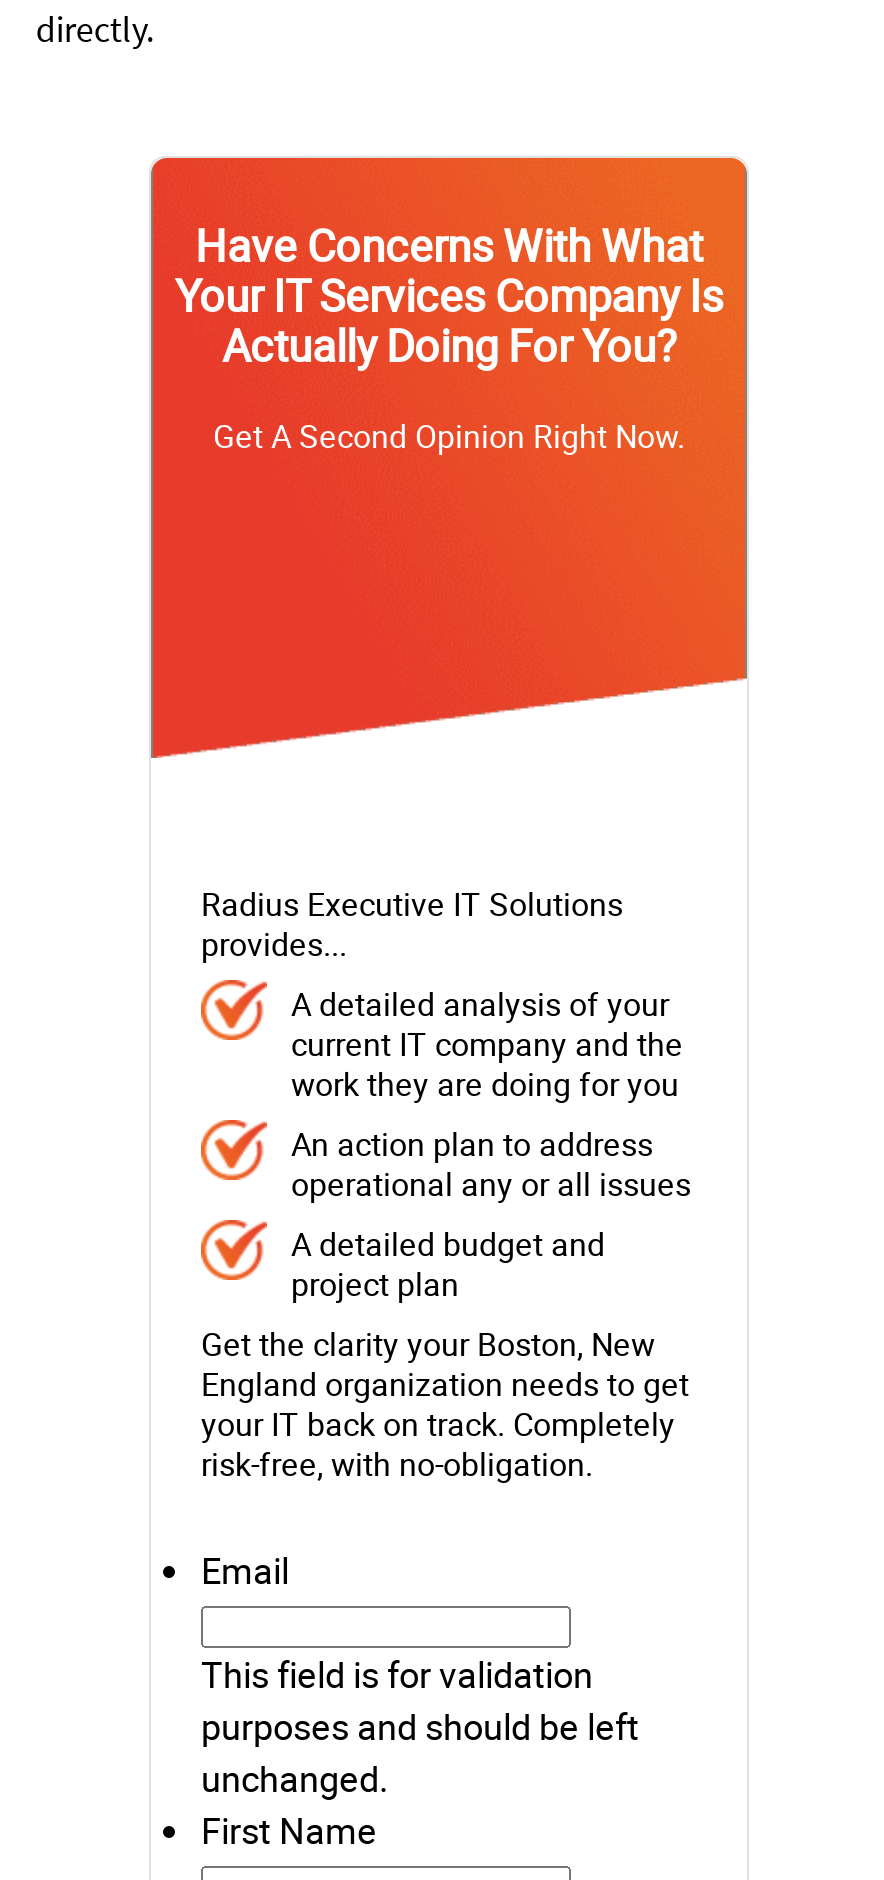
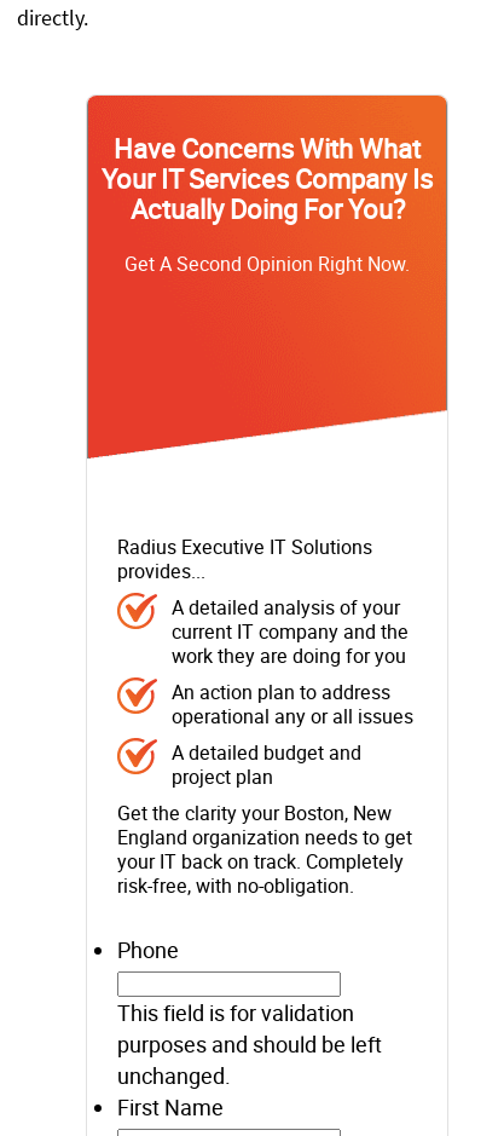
- Email
+ Phone
